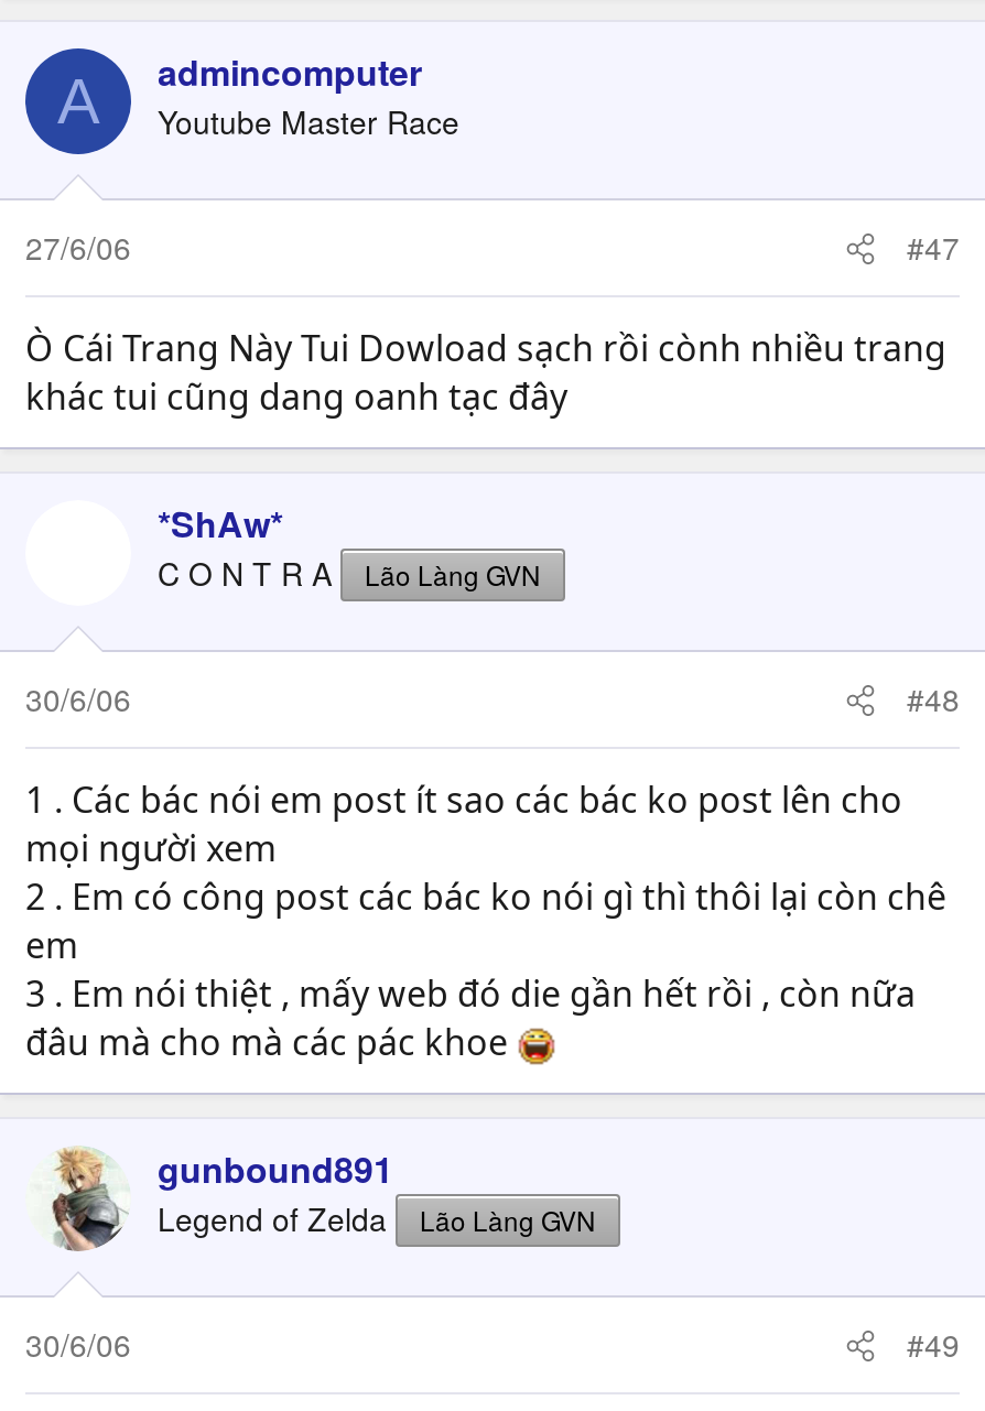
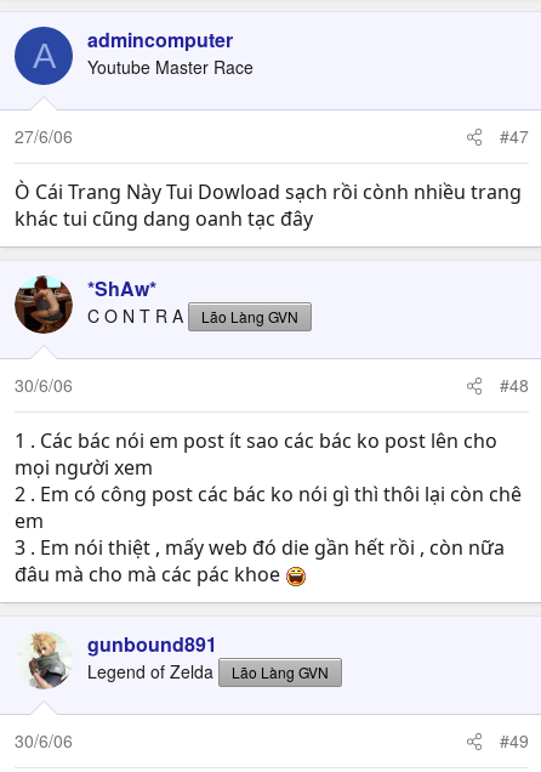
+ [image]
